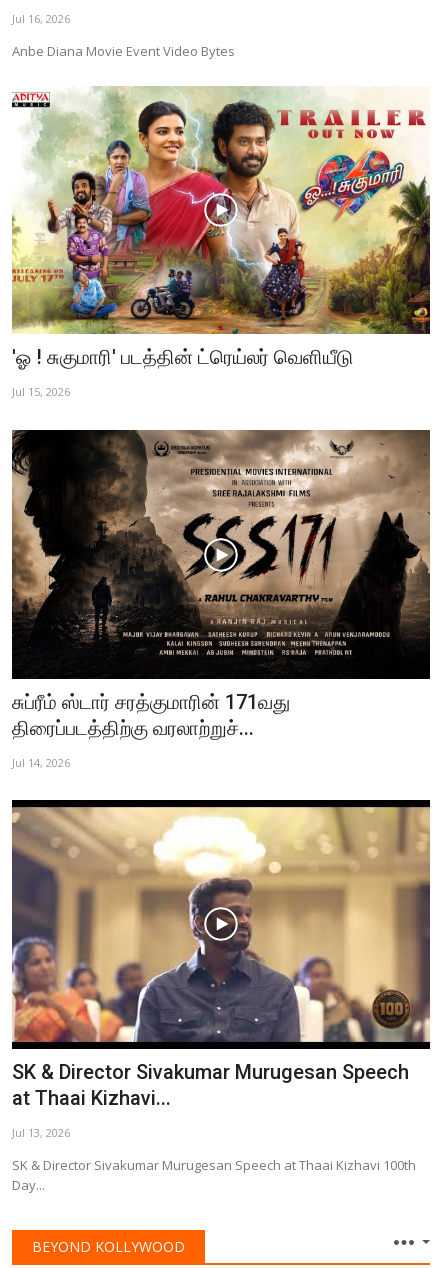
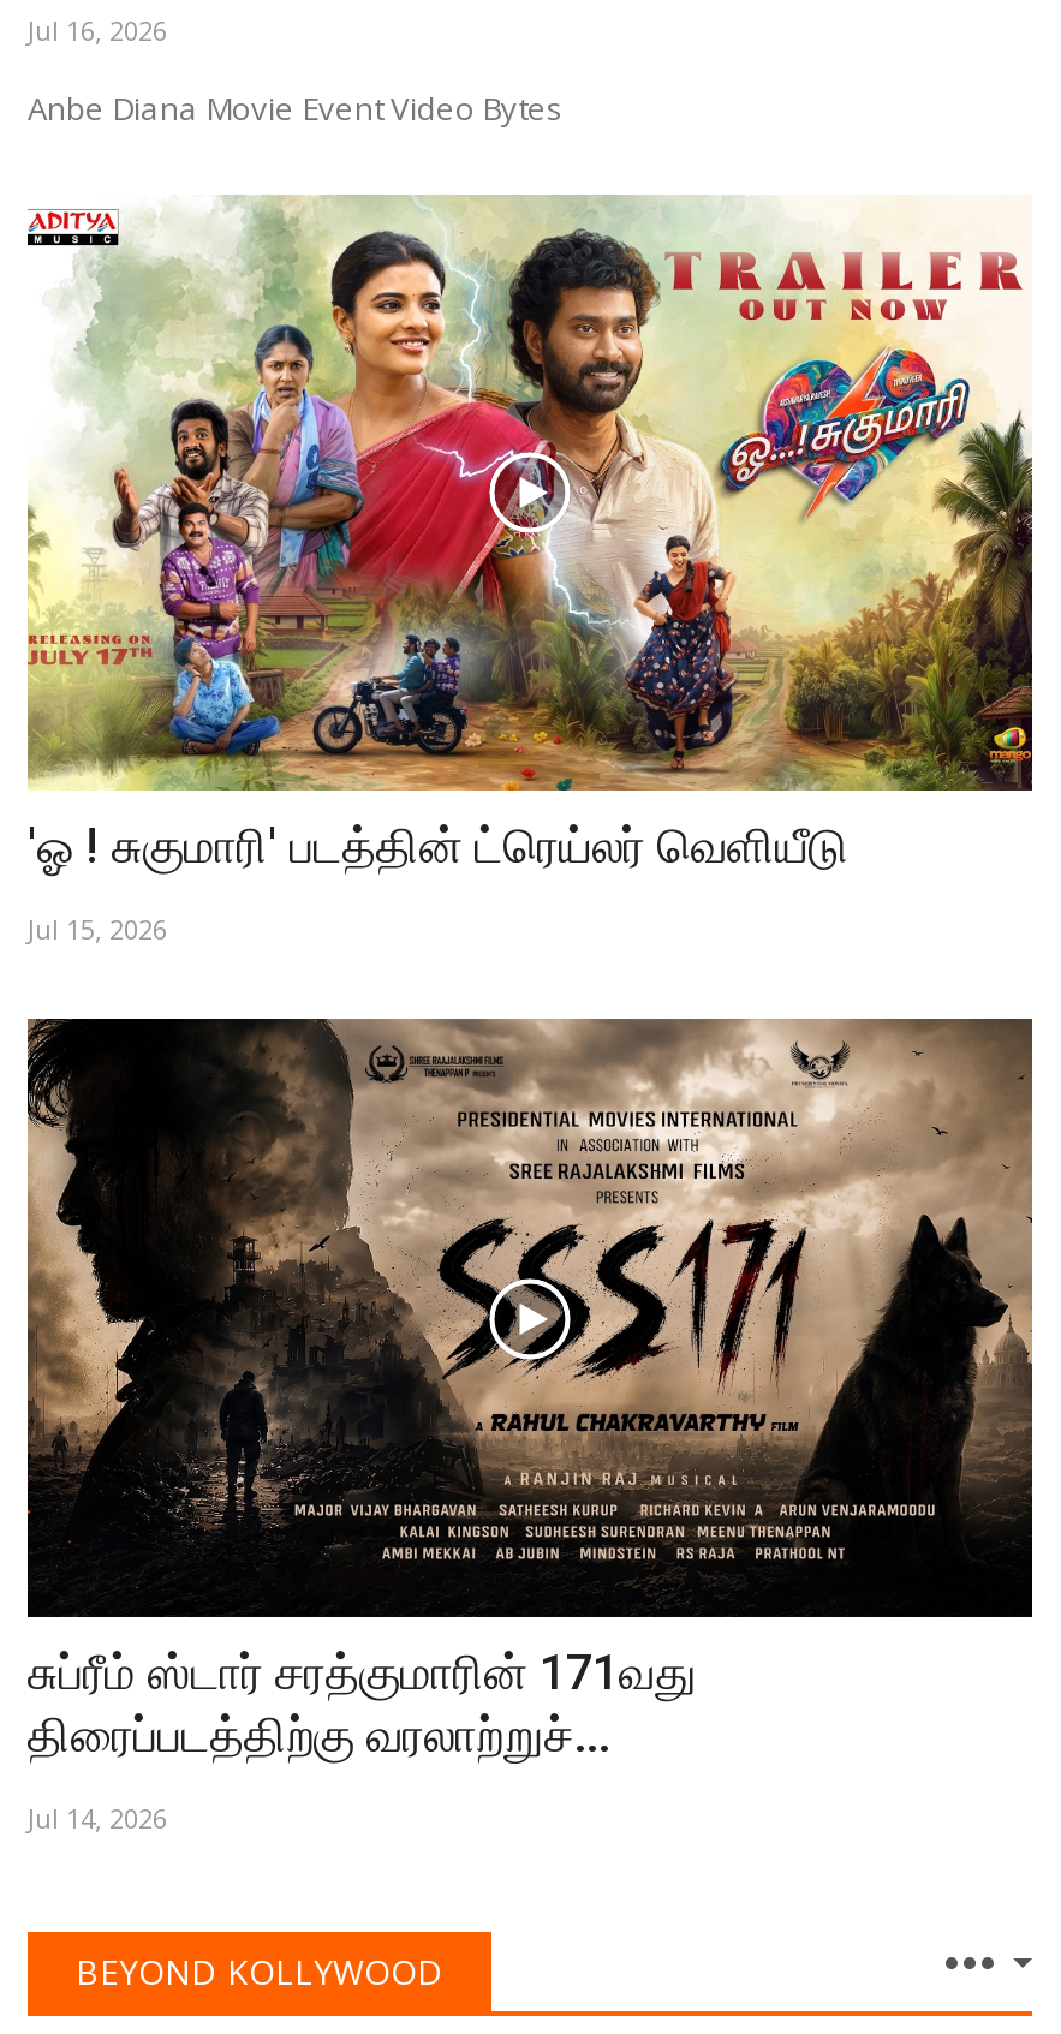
- [image]
- SK & Director Sivakumar Murugesan Speech
- at Thaai Kizhavi...
- Jul 13, 2026
- SK & Director Sivakumar Murugesan Speech at Thaai Kizhavi 100th
- Day...
